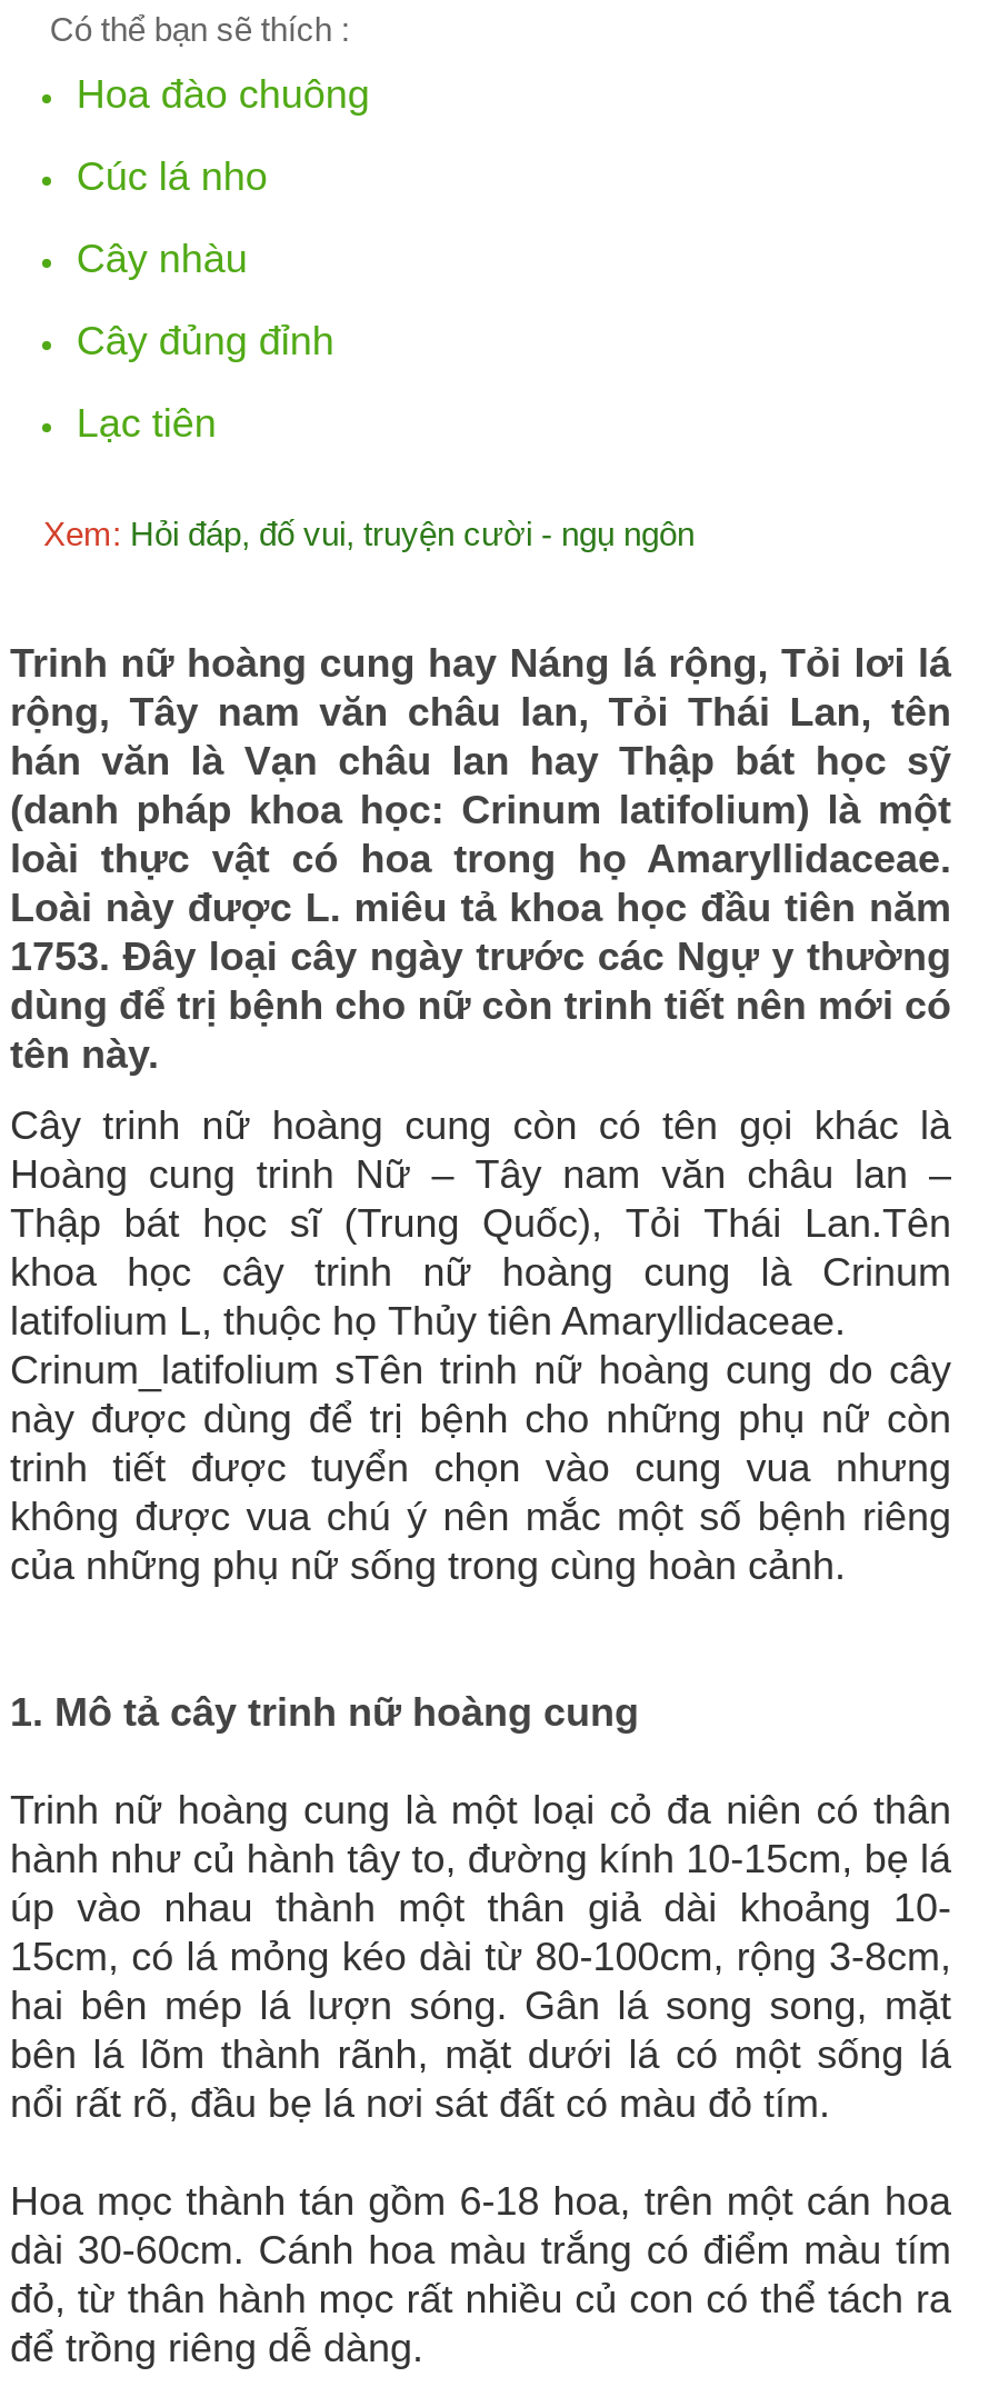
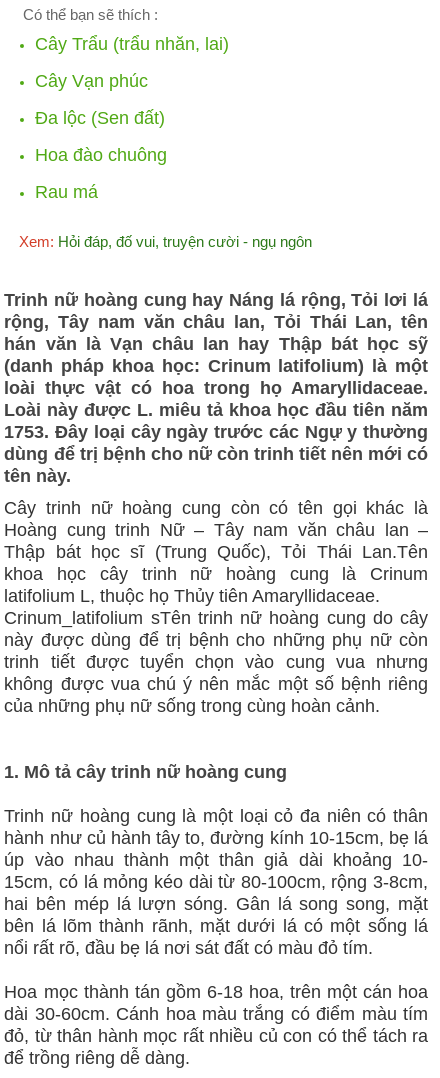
+ Cây Trẩu (trẩu nhăn, lai)
+ Cây Vạn phúc
+ Đa lộc (Sen đất)

moved down: Hoa đào chuông

- Cúc lá nho
- Cây nhàu
- Cây đủng đỉnh
- Lạc tiên
+ Rau má
